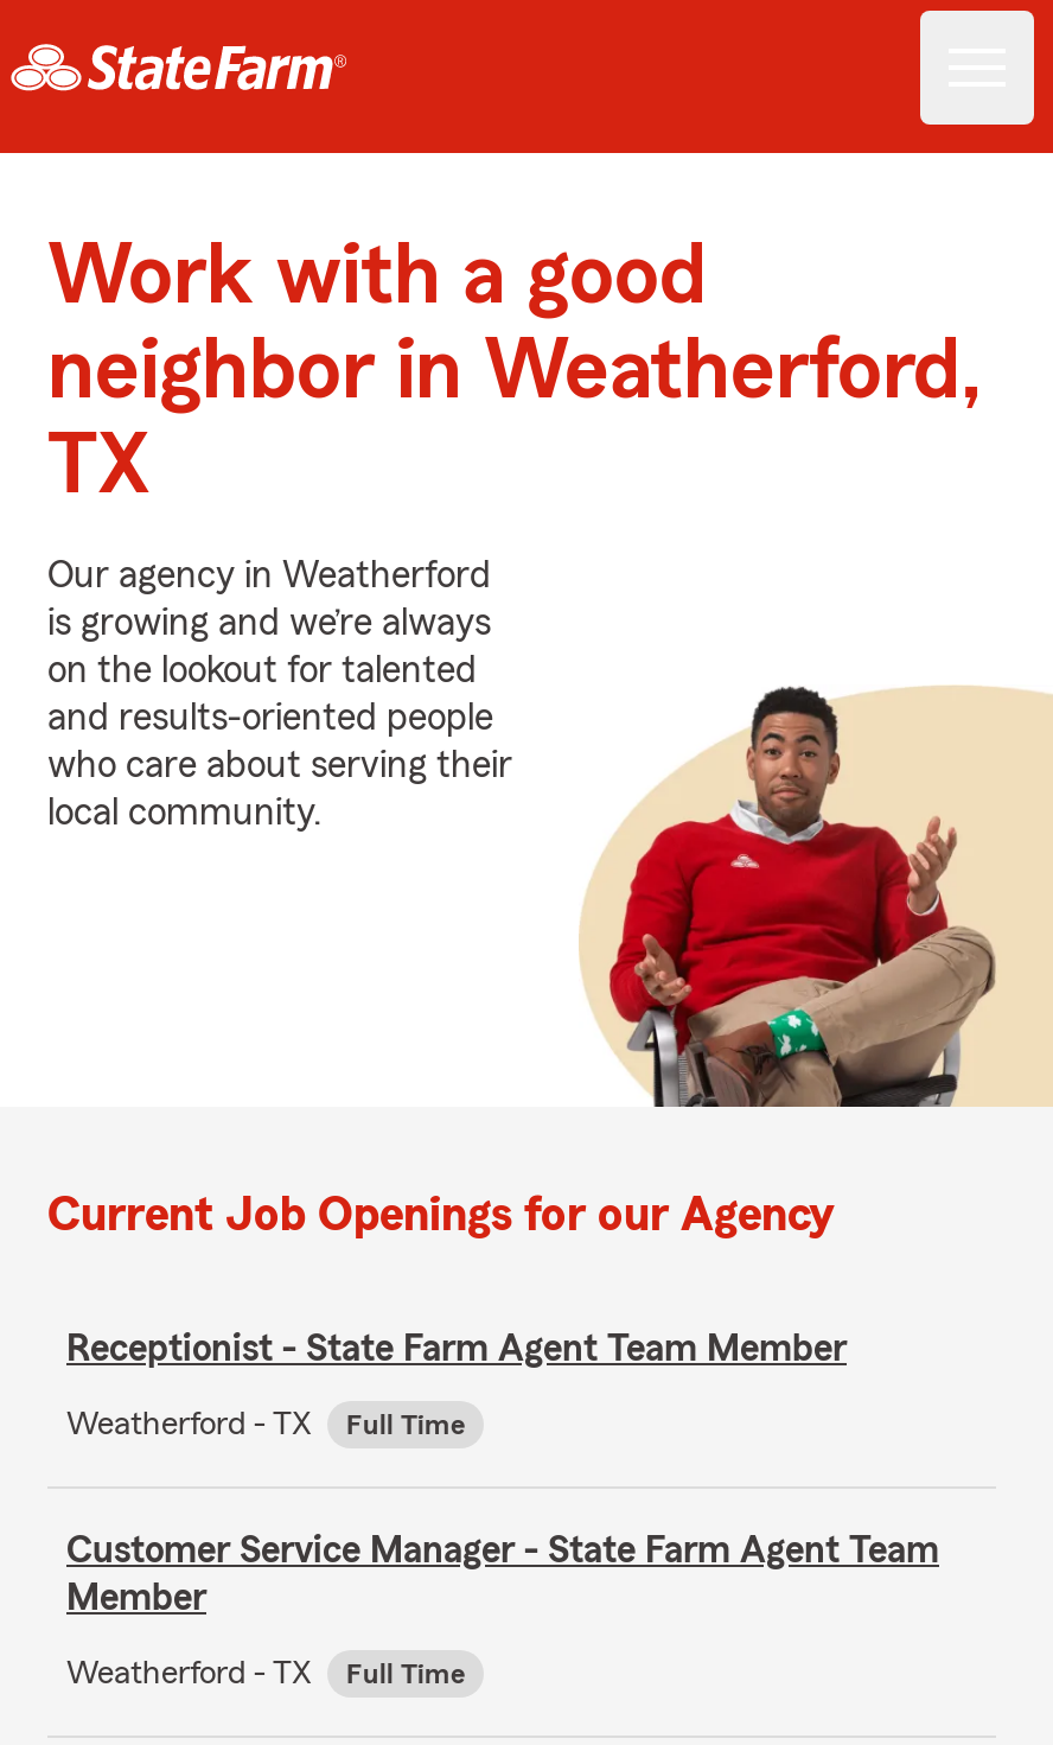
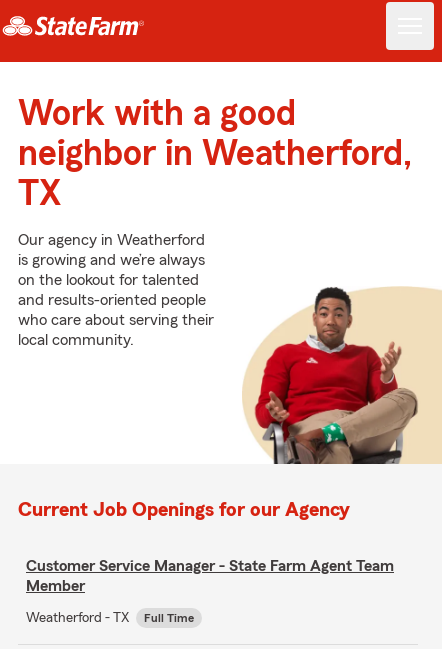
- Receptionist - State Farm Agent Team Member
- Weatherford - TX
- Full Time
